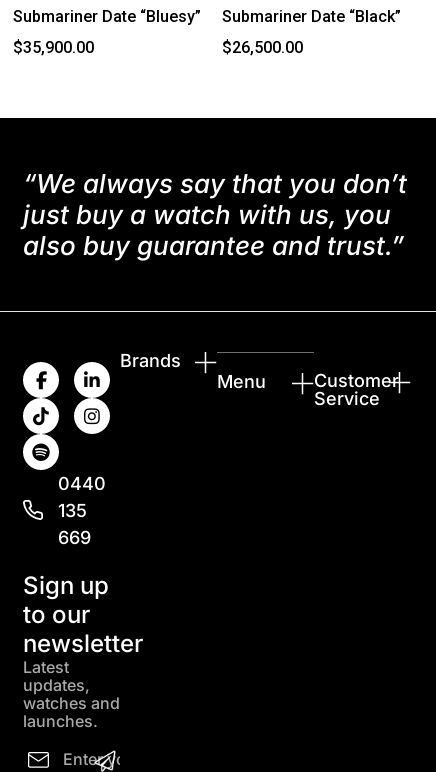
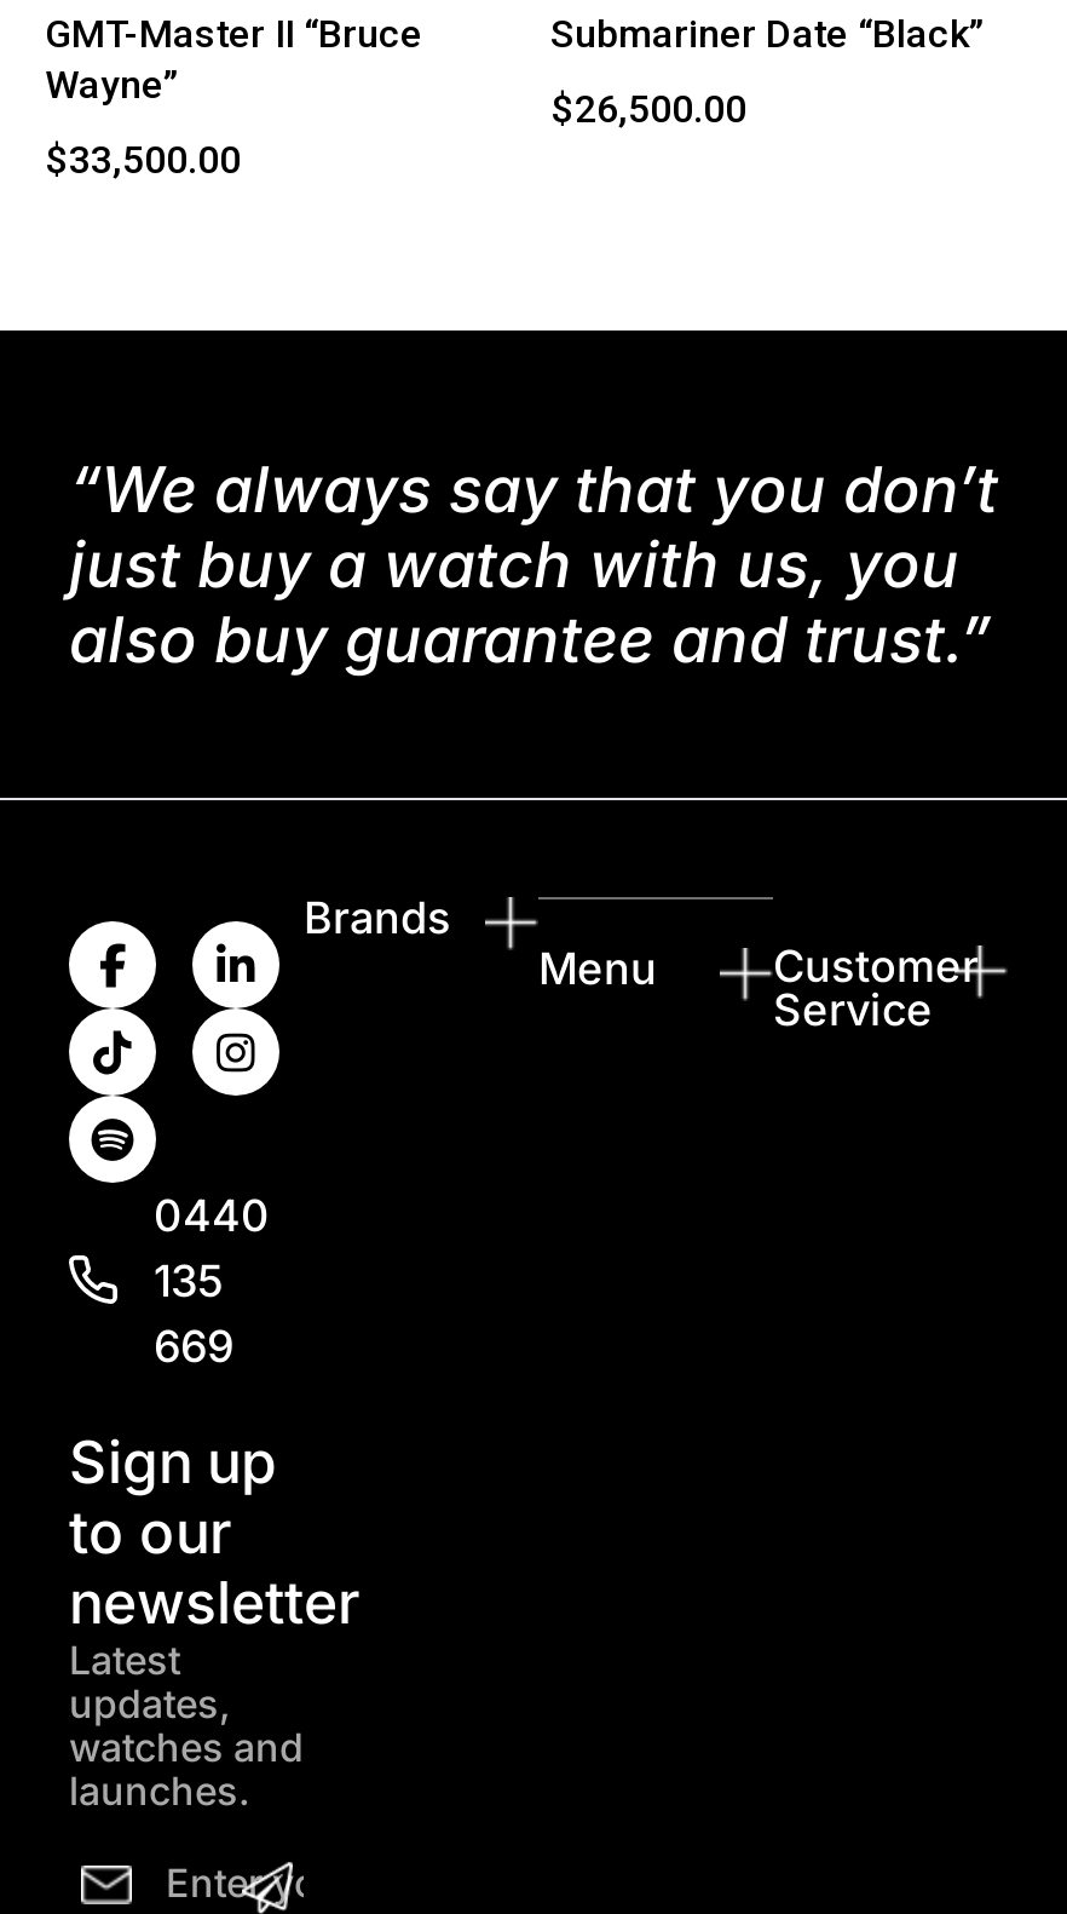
- Submariner Date “Bluesy”
+ GMT-Master II “Bruce
+ Wayne”

- $35,900.00
+ $33,500.00
